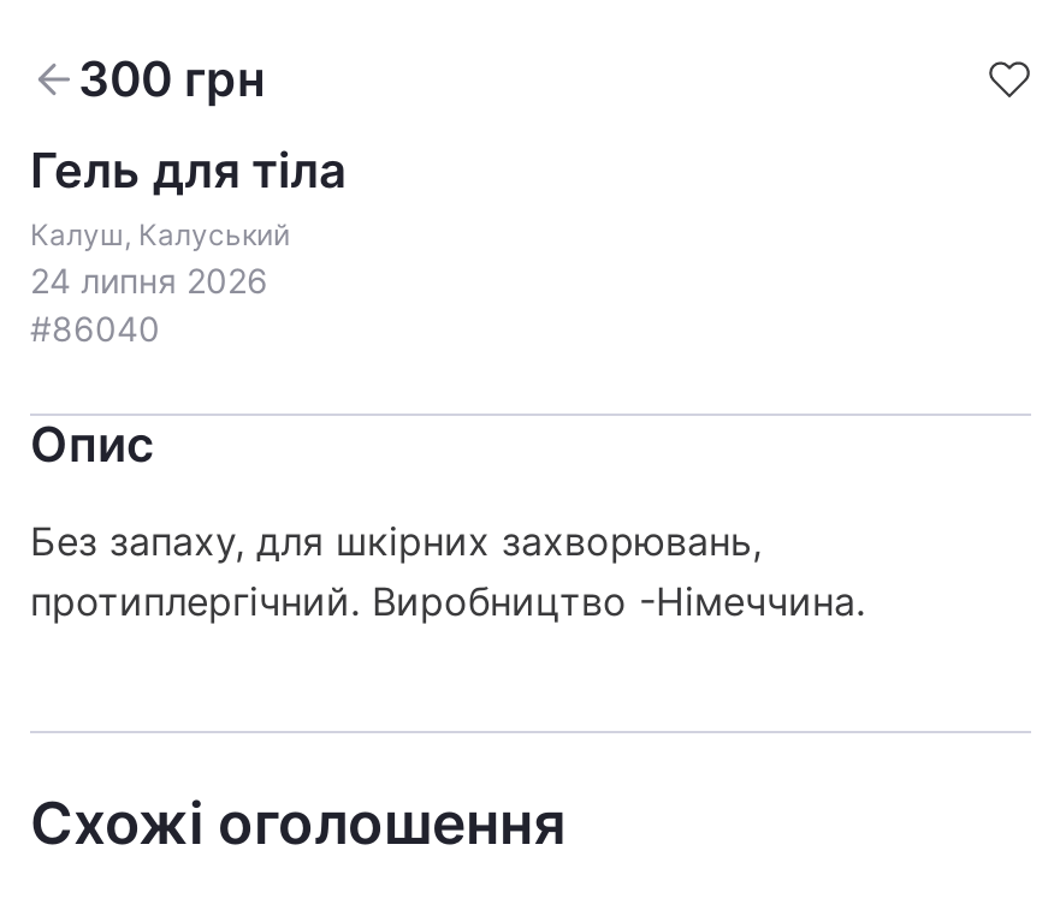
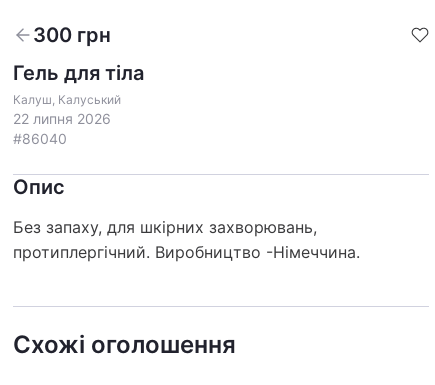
- 24 липня 2026
+ 22 липня 2026
